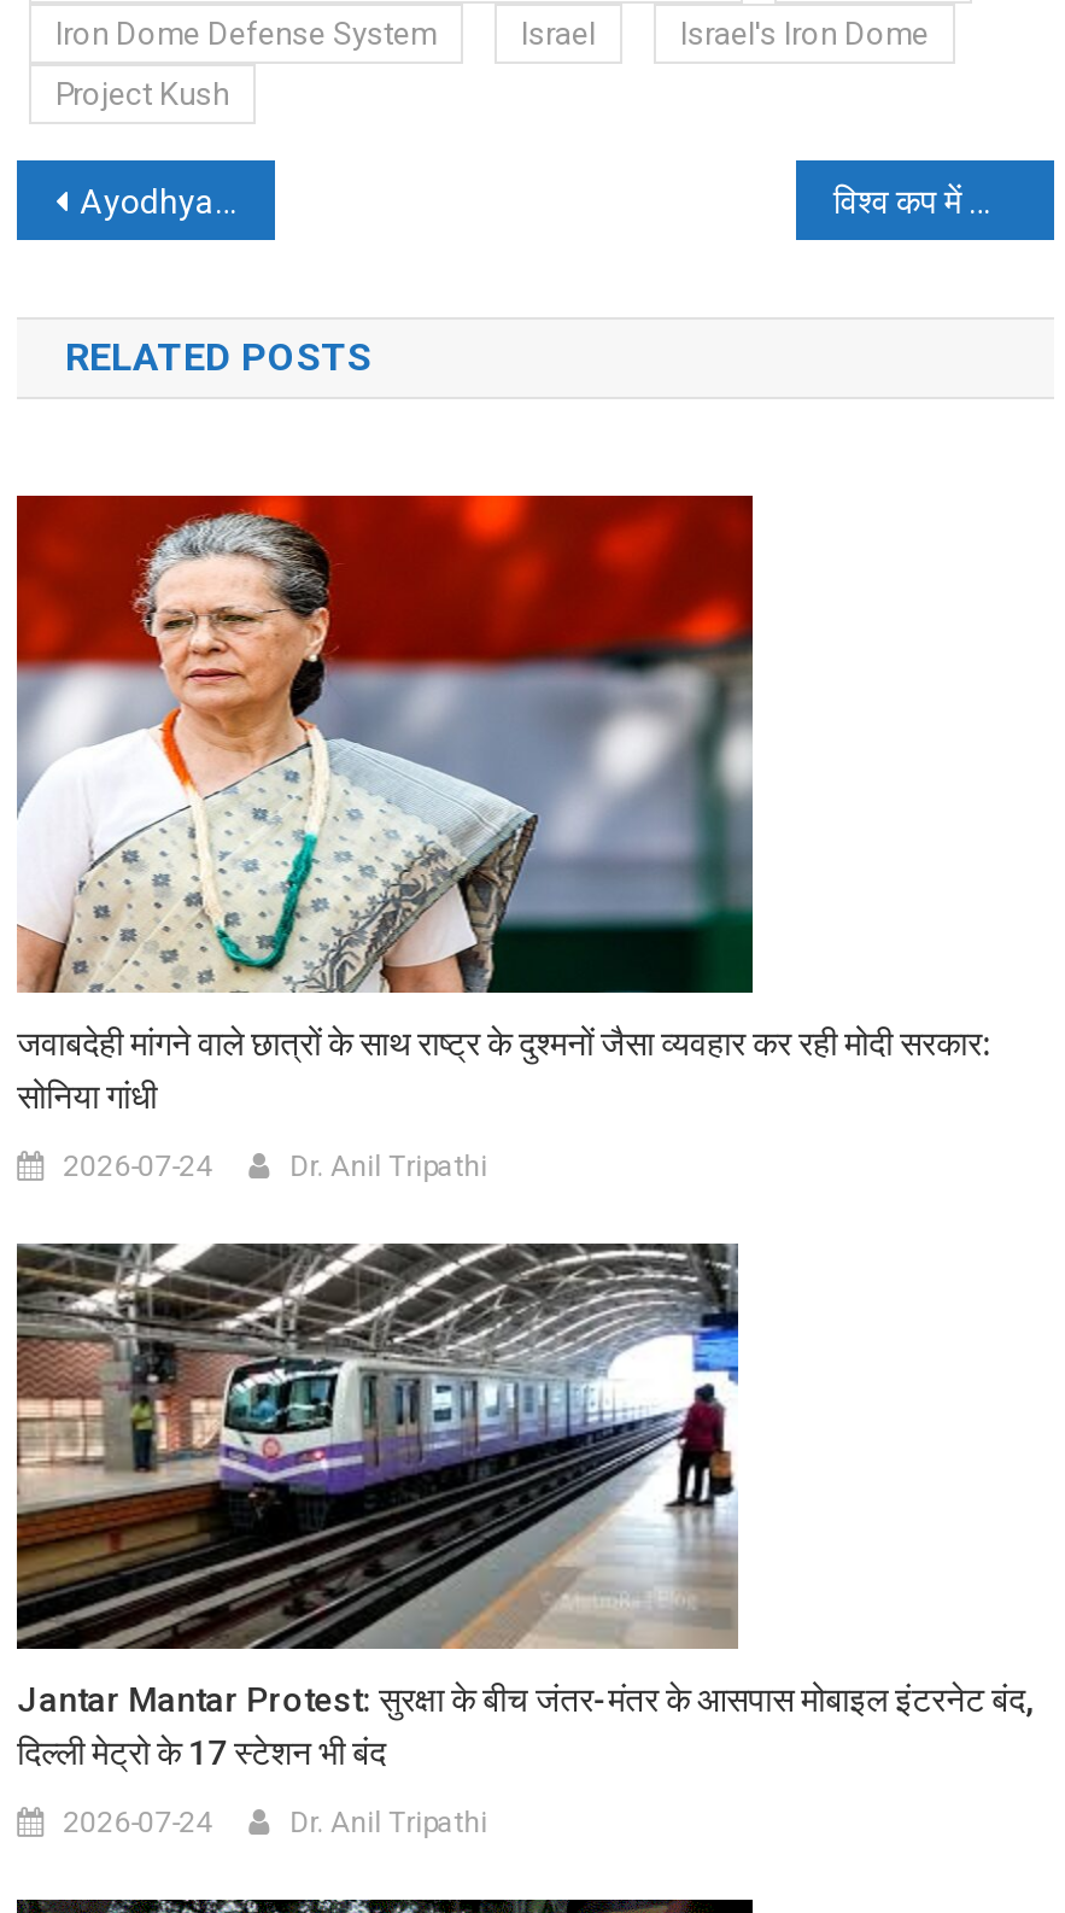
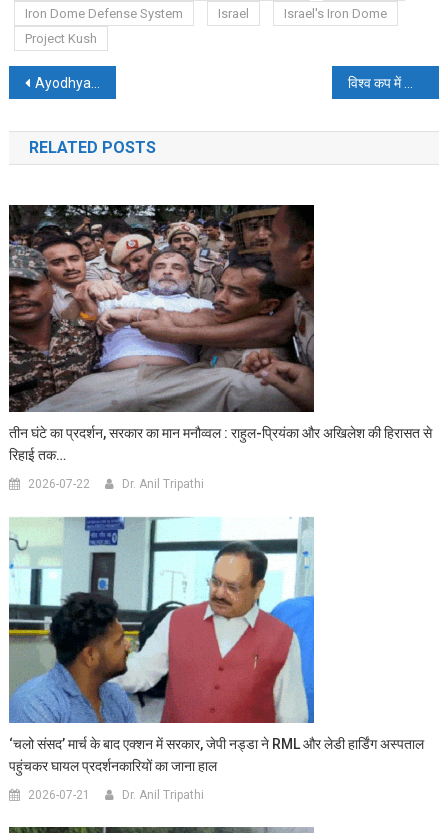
- [image]
- जवाबदेही मांगने वाले छात्रों के साथ राष्ट्र के दुश्मनों जैसा व्यवहार कर रही मोदी सरकार:
- सोनिया गांधी
+ [image]
+ तीन घंटे का प्रदर्शन, सरकार का मान मनौव्वल : राहुल-प्रियंका और अखिलेश की हिरासत से
+ रिहाई तक…

- 2026-07-24
+ 2026-07-22

- [image]
+ [image]

- Jantar Mantar Protest: सुरक्षा के बीच जंतर-मंतर के आसपास मोबाइल इंटरनेट बंद,
- दिल्ली मेट्रो के 17 स्टेशन भी बंद
+ ‘चलो संसद’ मार्च के बाद एक्शन में सरकार, जेपी नड्डा ने RML और लेडी हार्डिंग अस्पताल
+ पहुंचकर घायल प्रदर्शनकारियों का जाना हाल

- 2026-07-24
+ 2026-07-21
